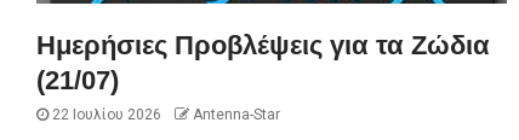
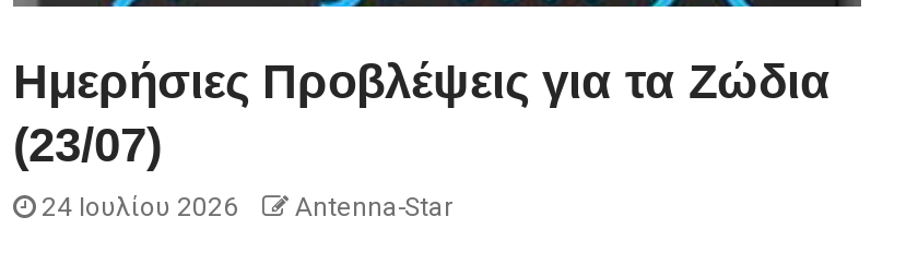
- (21/07)
+ (23/07)

- 22 Ιουλίου 2026 Antenna-Star
+ 24 Ιουλίου 2026 Antenna-Star
